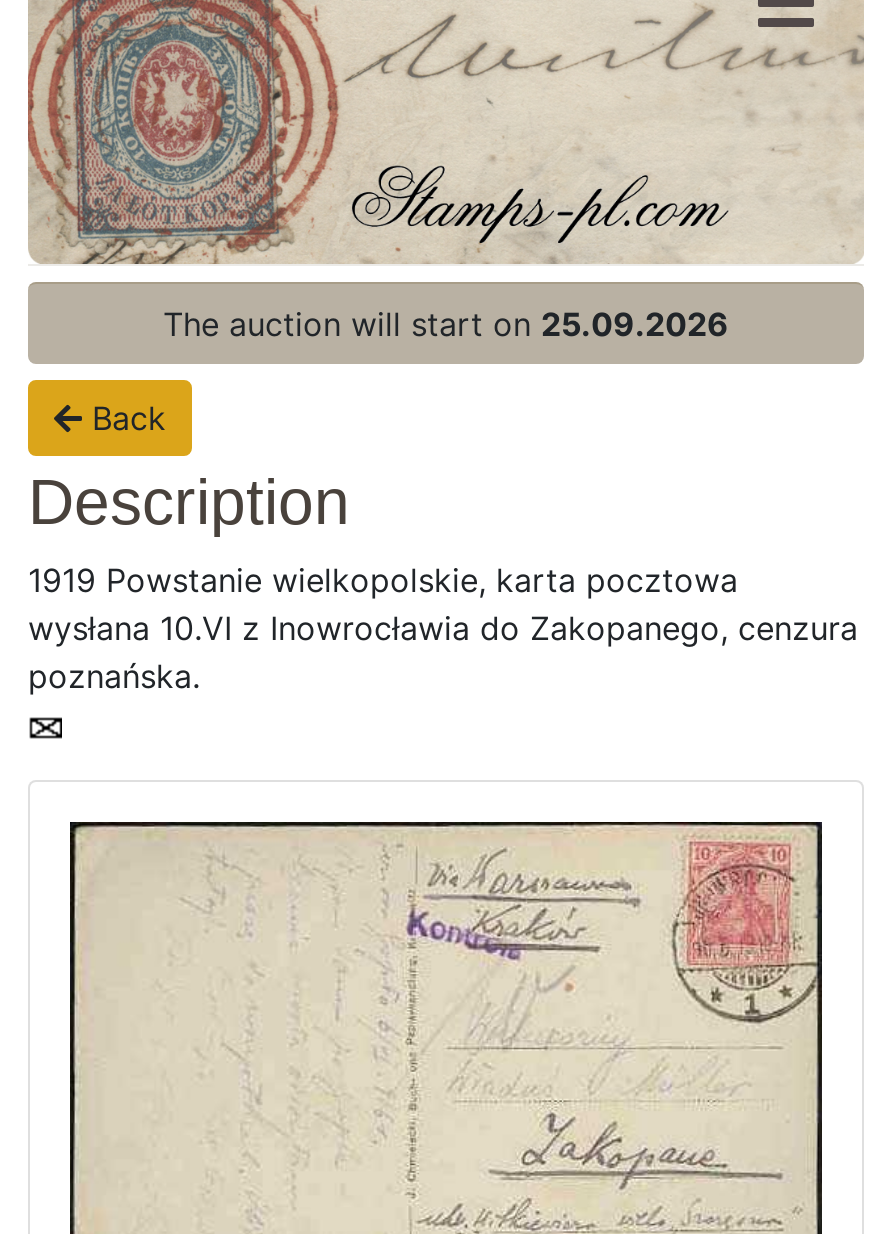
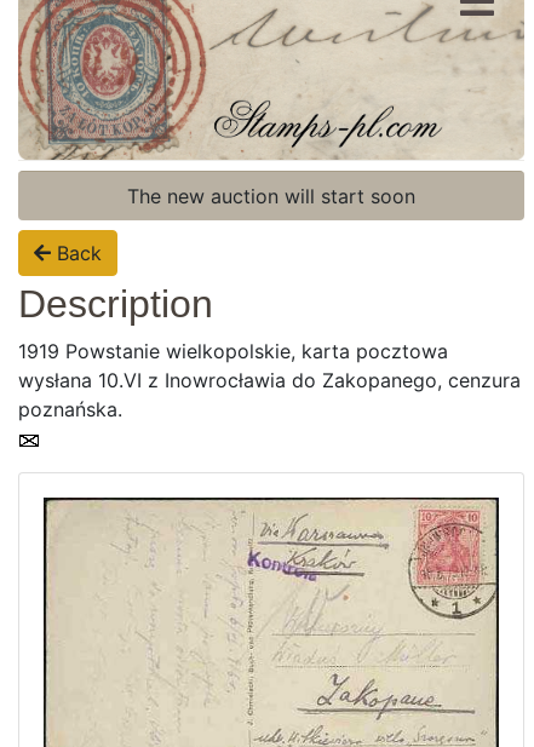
- The auction will start on 25.09.2026
+ The new auction will start soon
